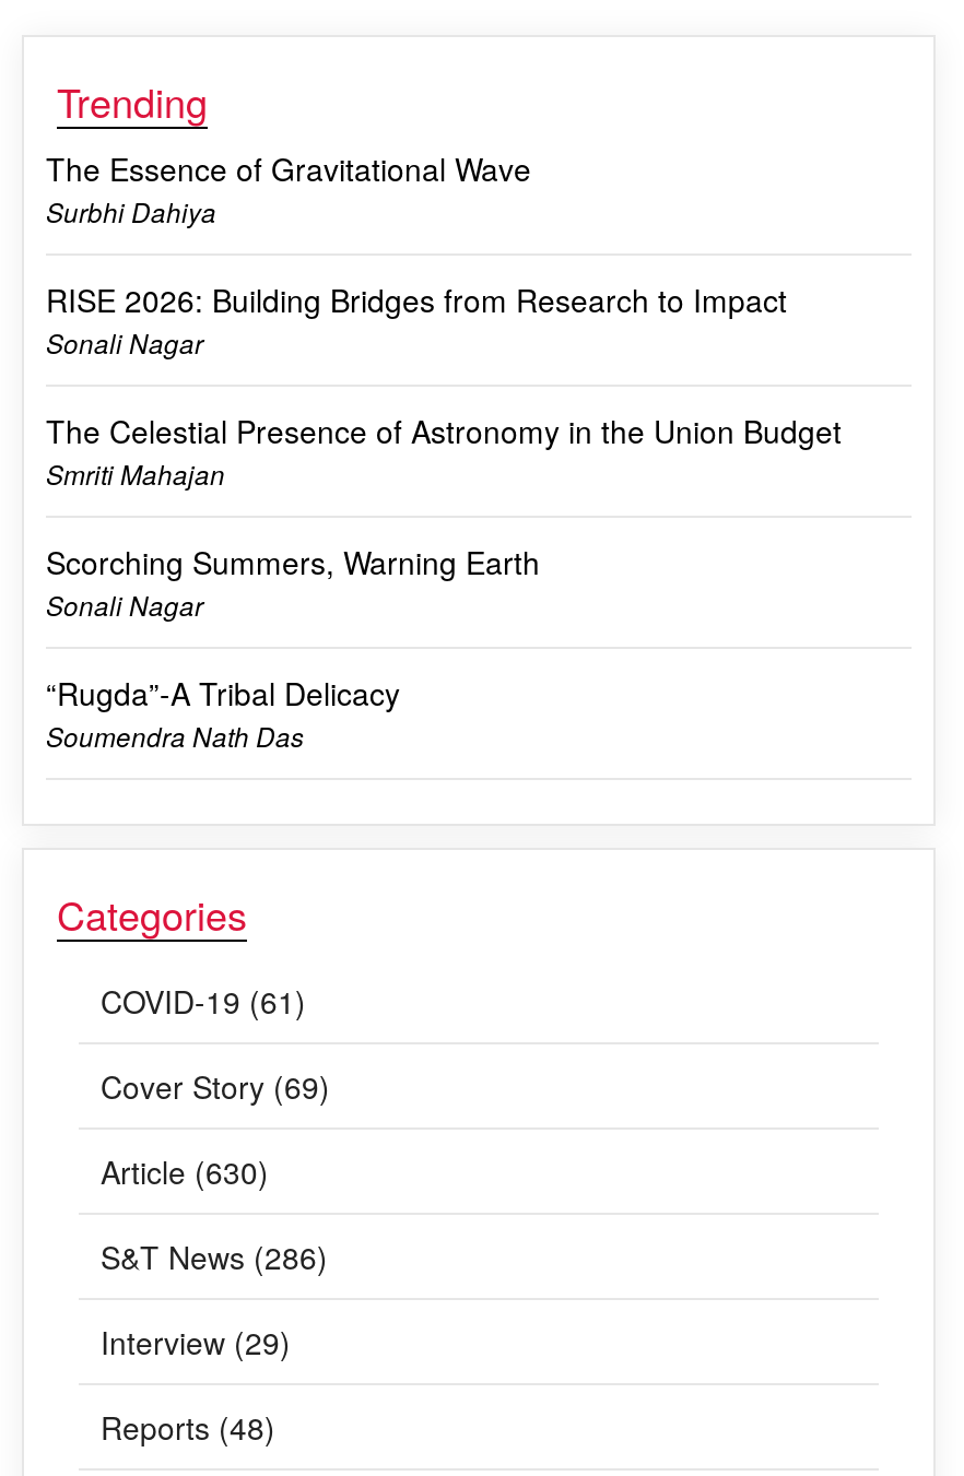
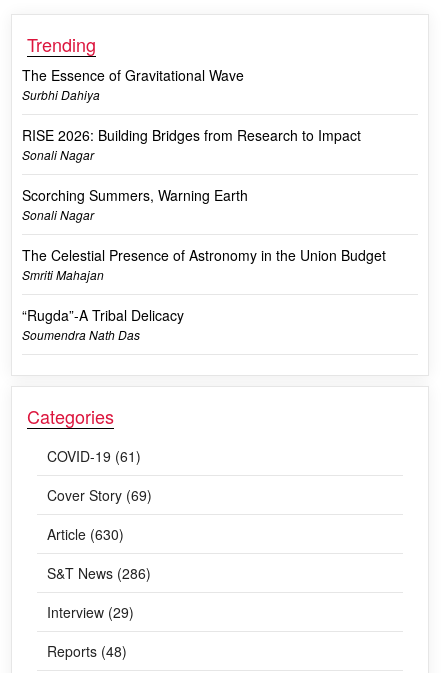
moved down: The Celestial Presence of Astronomy in the Union Budget | Smriti Mahajan

moved up: Scorching Summers, Warning Earth | Sonali Nagar
